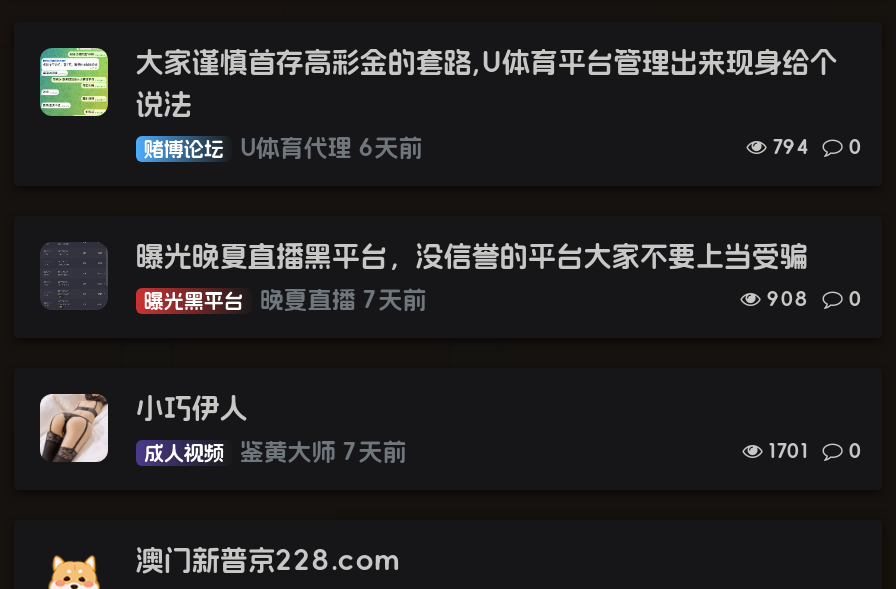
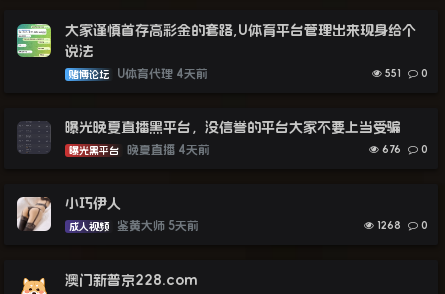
- U体育代理 6天前
+ U体育代理 4天前

- 794 0
+ 551 0

- 晚夏直播 7天前
+ 晚夏直播 4天前

- 908 0
+ 676 0

- 鉴黄大师 7天前
+ 鉴黄大师 5天前

- 1701 0
+ 1268 0
